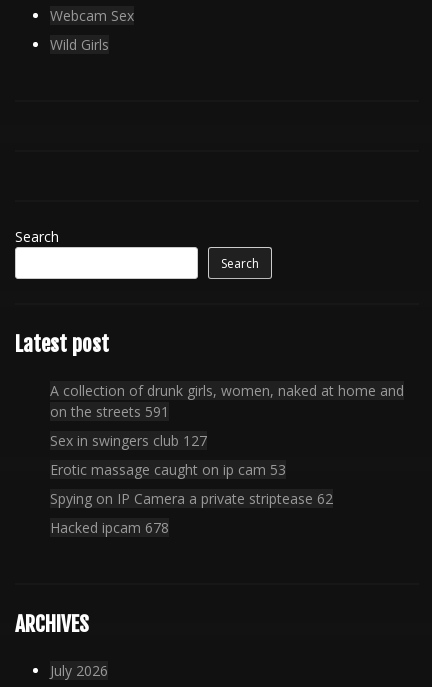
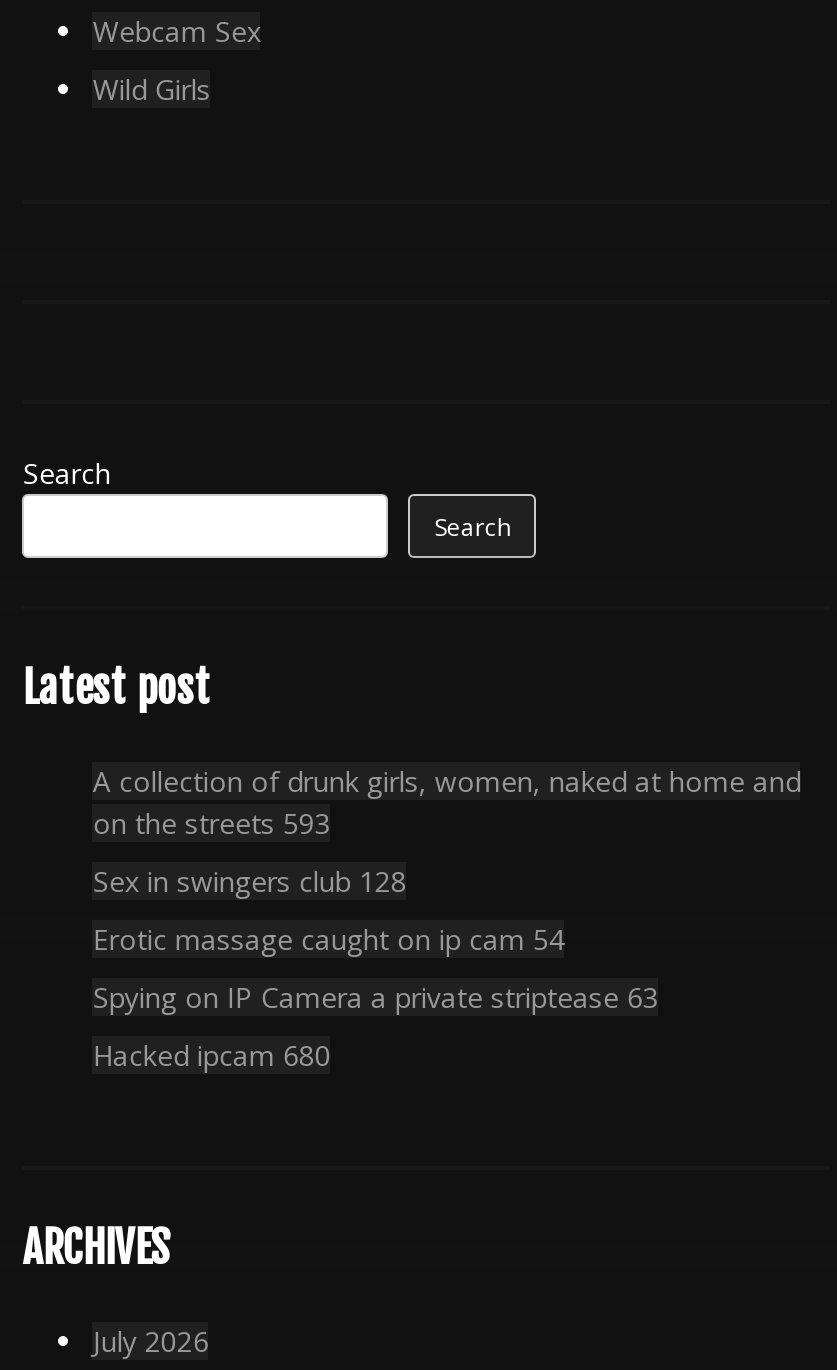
- on the streets 591
+ on the streets 593

- Sex in swingers club 127
+ Sex in swingers club 128

- Erotic massage caught on ip cam 53
+ Erotic massage caught on ip cam 54

- Spying on IP Camera a private striptease 62
+ Spying on IP Camera a private striptease 63

- Hacked ipcam 678
+ Hacked ipcam 680
